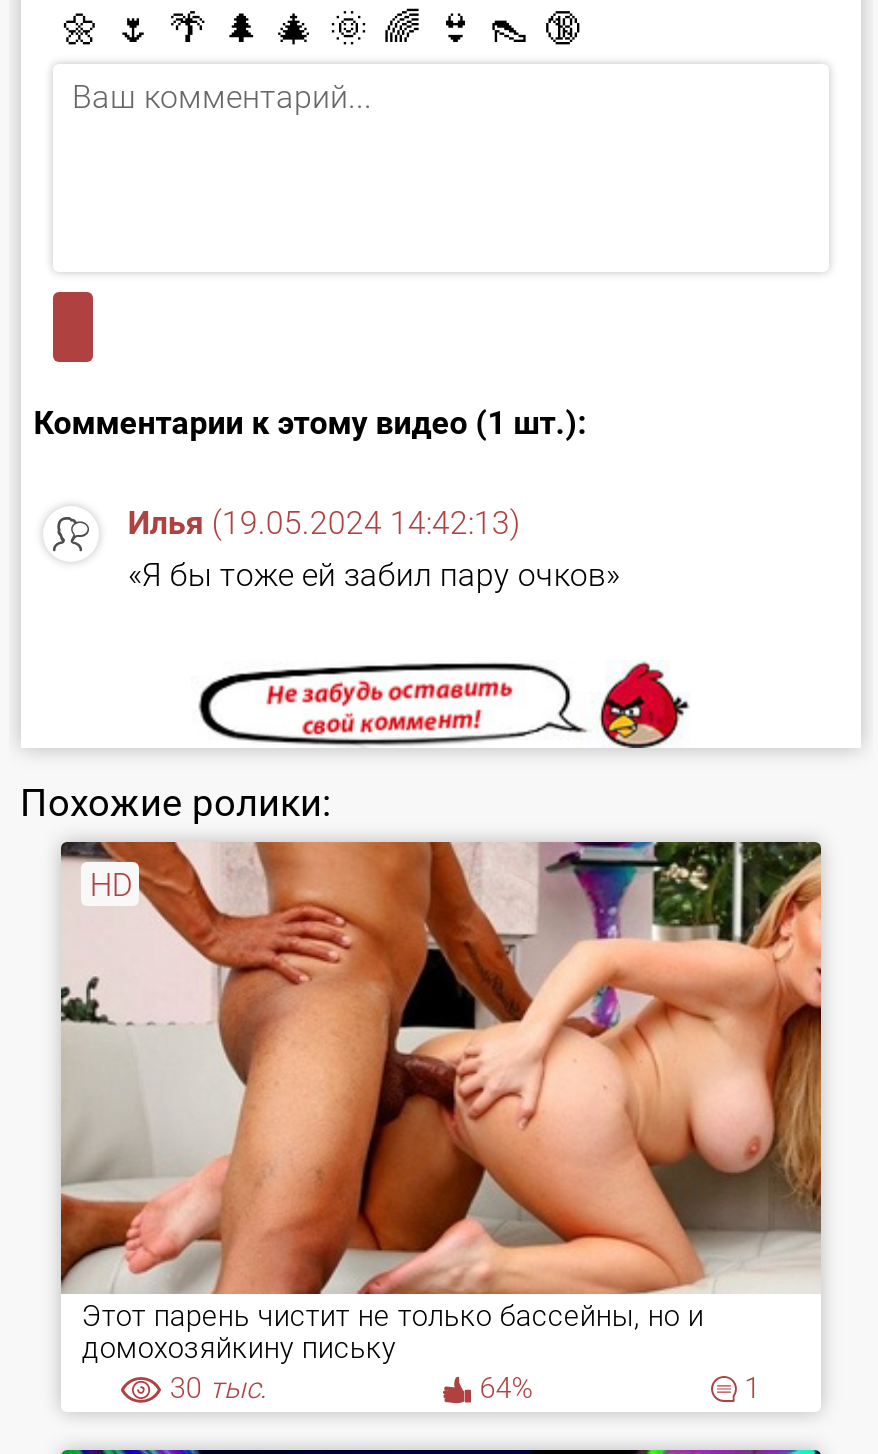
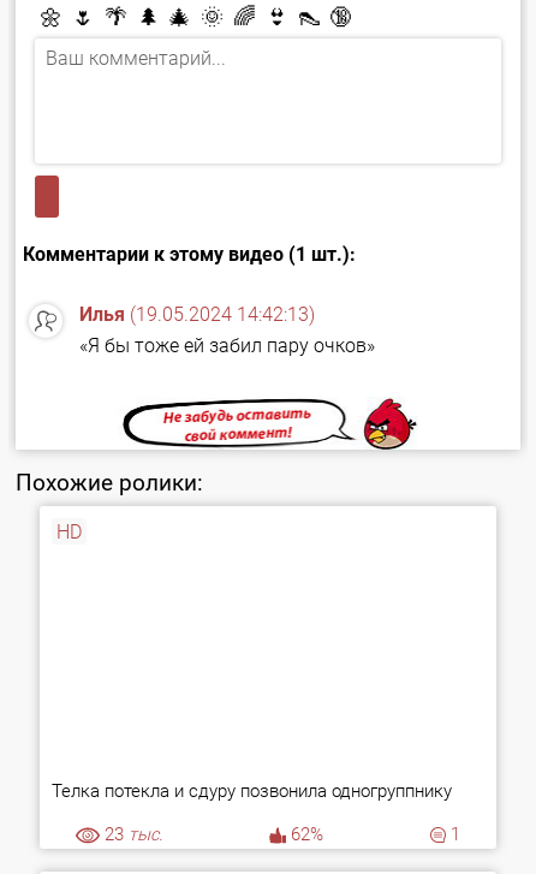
- [image]

- Этот парень чистит не только бассейны, но и
- домохозяйкину письку
- 30 тыс.
- 64%
+ Телка потекла и сдуру позвонила одногруппнику
+ 23 тыс.
+ 62%
